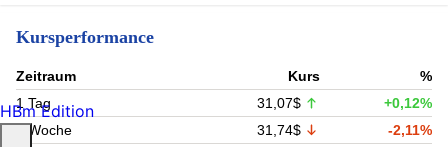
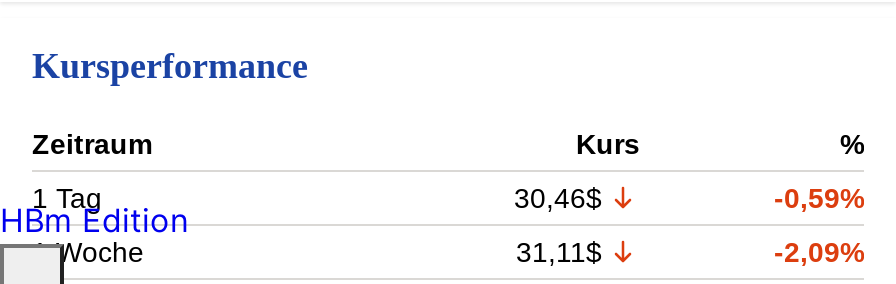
- 31,07$
+ 30,46$

- +0,12%
+ -0,59%

- 31,74$
+ 31,11$

- -2,11%
+ -2,09%
